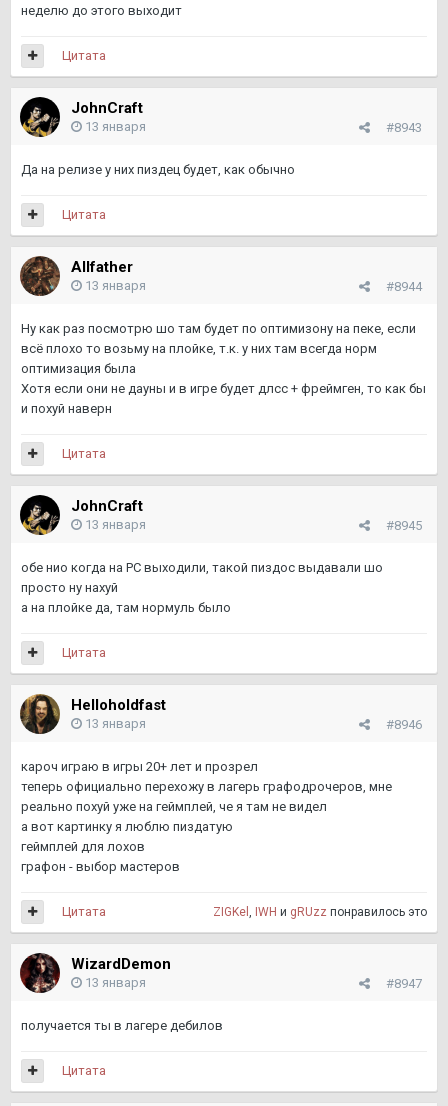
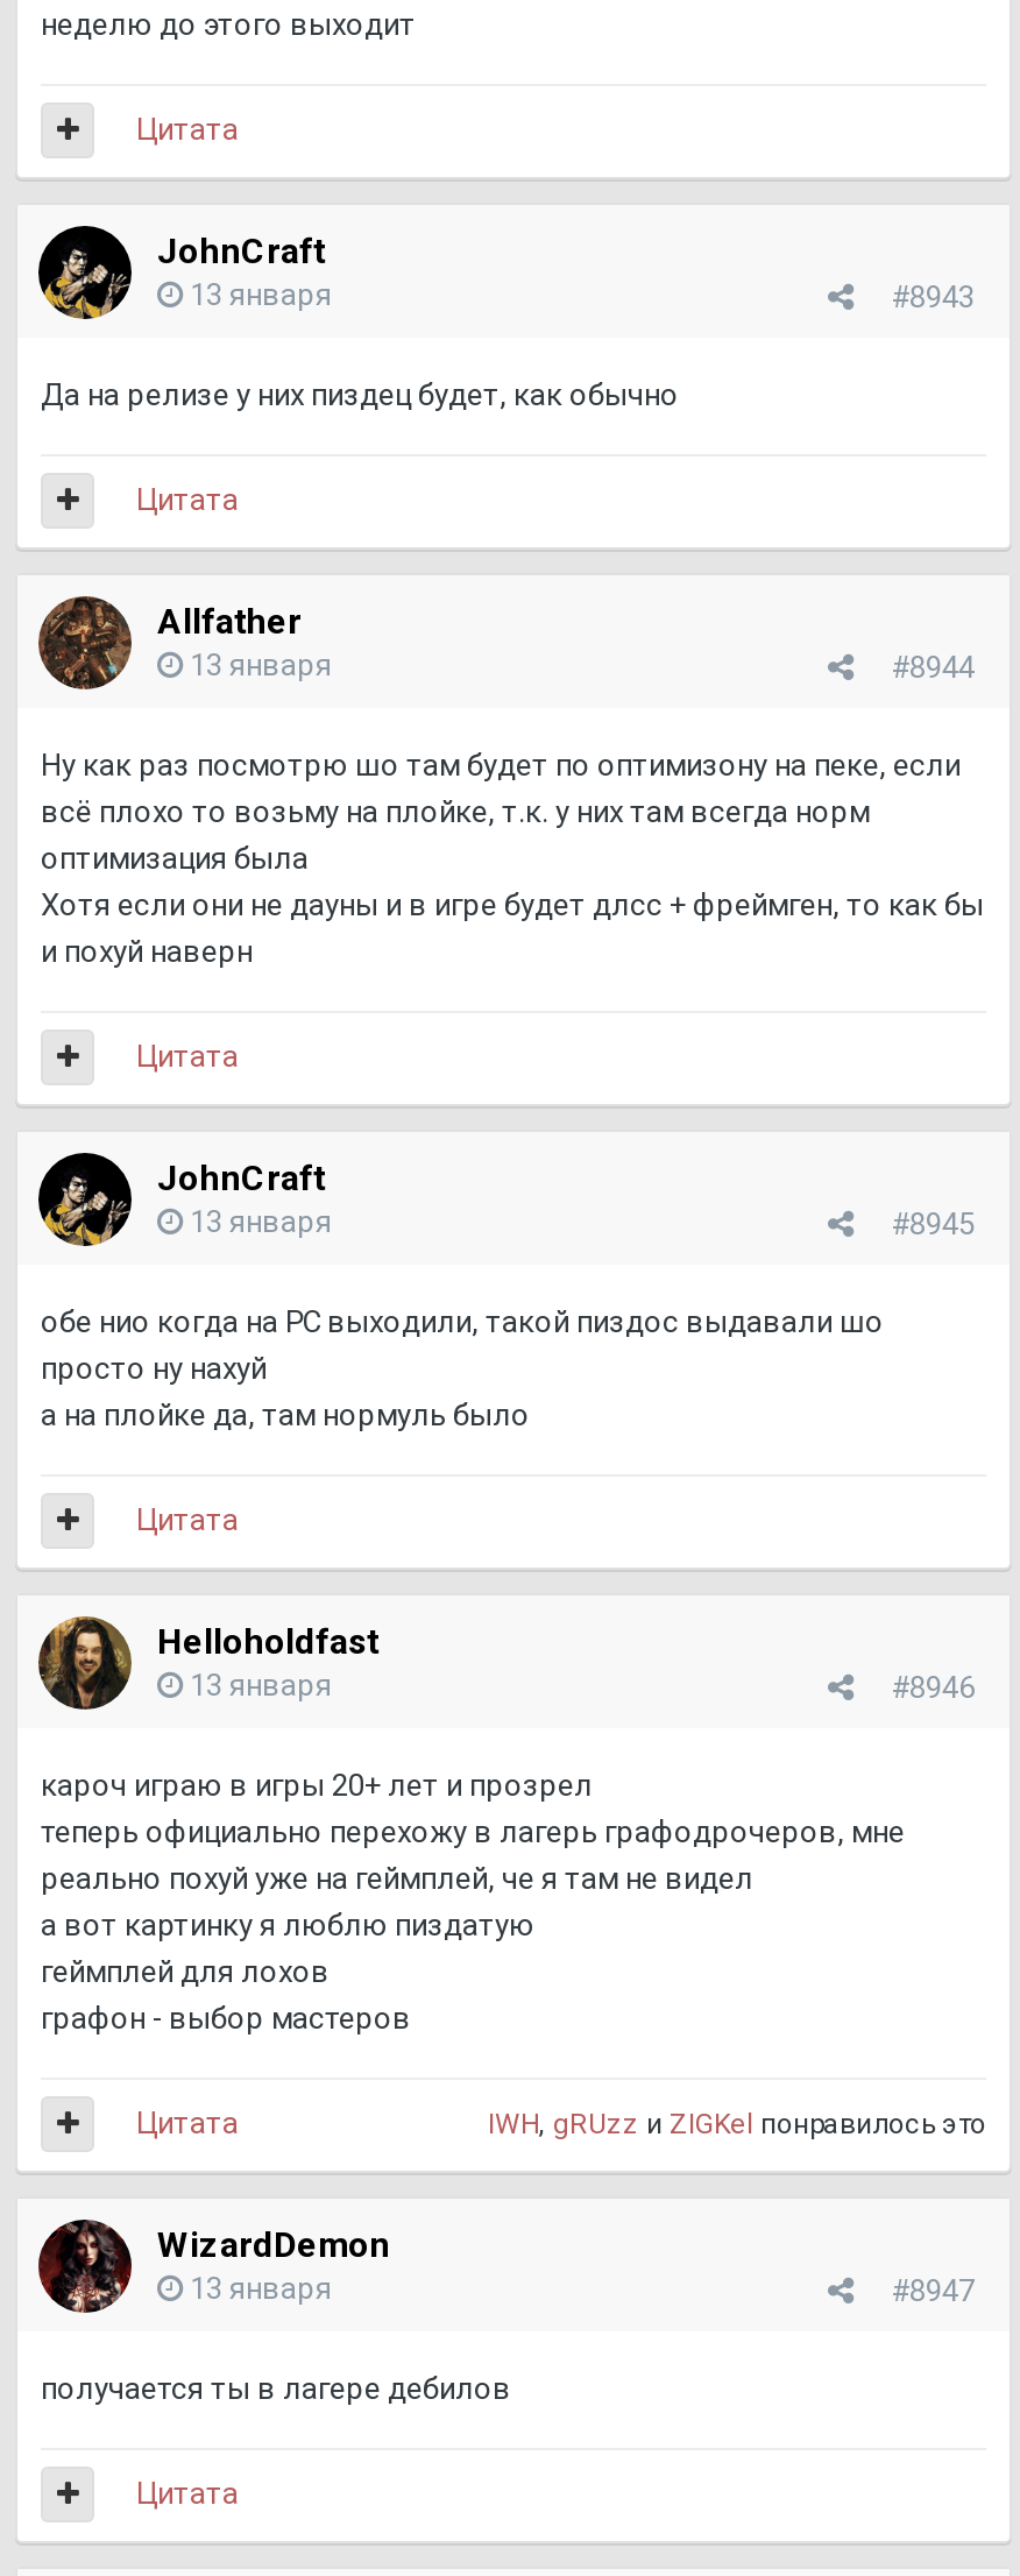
- ZIGKel, IWH и gRUzz понравилось это
+ IWH, gRUzz и ZIGKel понравилось это
